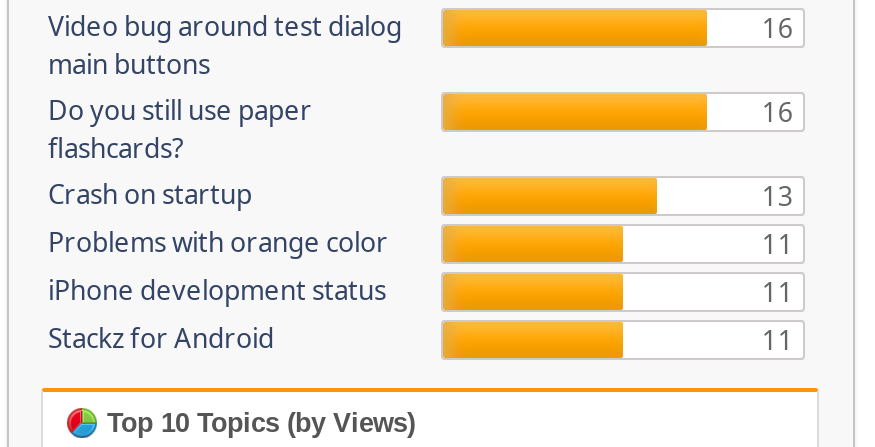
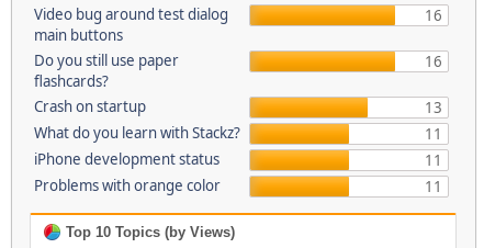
moved down: Problems with orange color

+ What do you learn with Stackz?

- Stackz for Android
